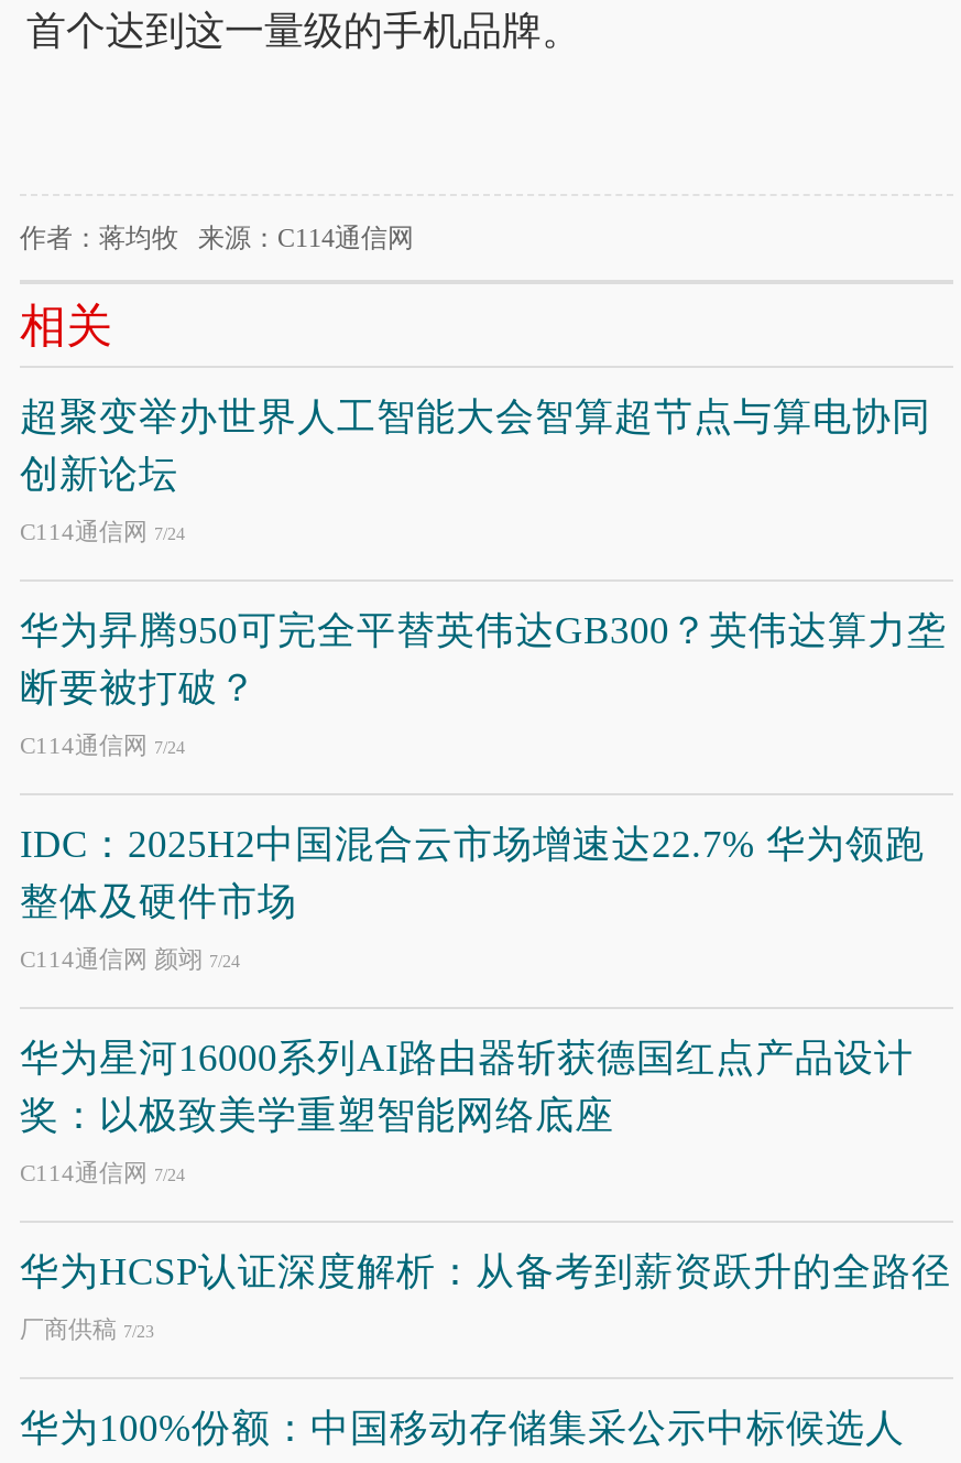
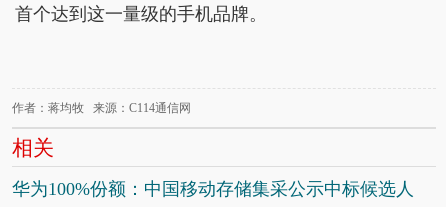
- 超聚变举办世界人工智能大会智算超节点与算电协同
- 创新论坛
- C114通信网7/24
- 华为昇腾950可完全平替英伟达GB300？英伟达算力垄
- 断要被打破？
- C114通信网7/24
- IDC：2025H2中国混合云市场增速达22.7% 华为领跑
- 整体及硬件市场
- C114通信网 颜翊7/24
- 华为星河16000系列AI路由器斩获德国红点产品设计
- 奖：以极致美学重塑智能网络底座
- C114通信网7/24
- 华为HCSP认证深度解析：从备考到薪资跃升的全路径
- 厂商供稿7/23
